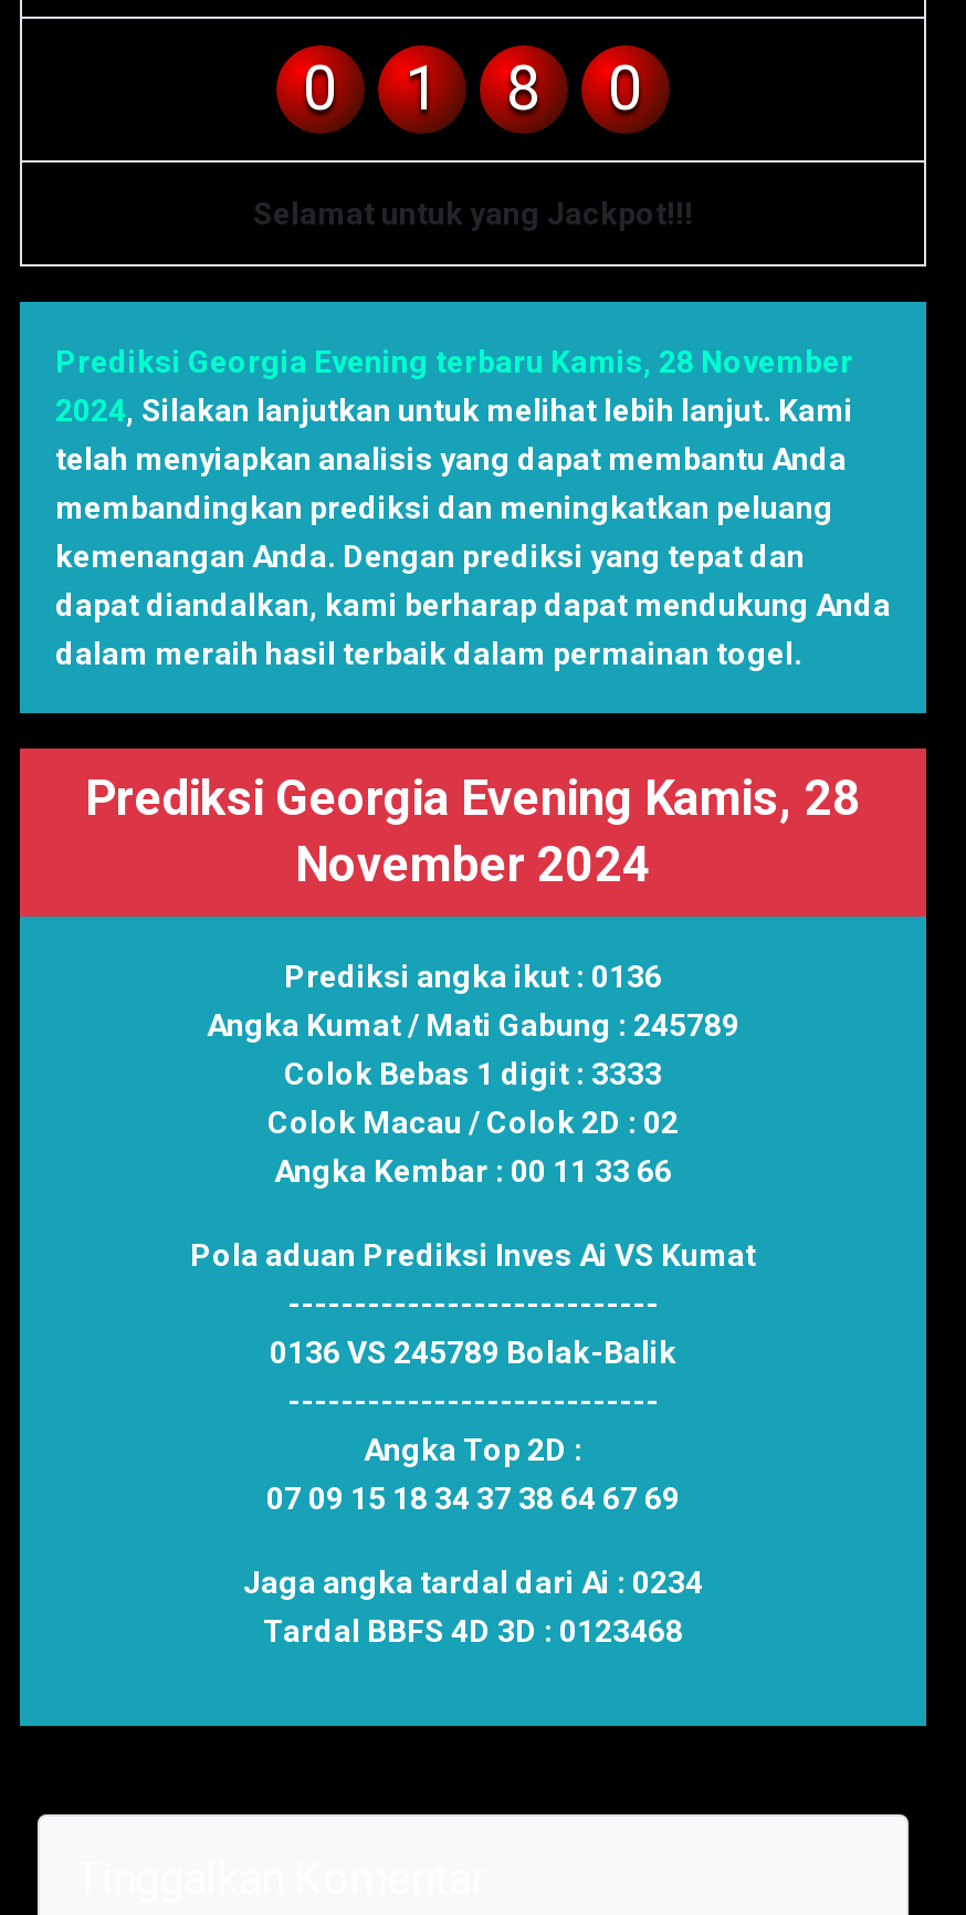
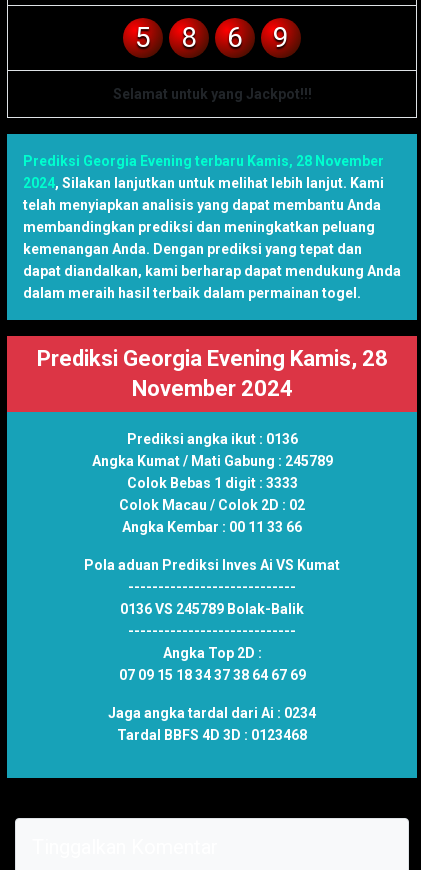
- 0
- 1
+ 5

- 0
+ 6
+ 9
